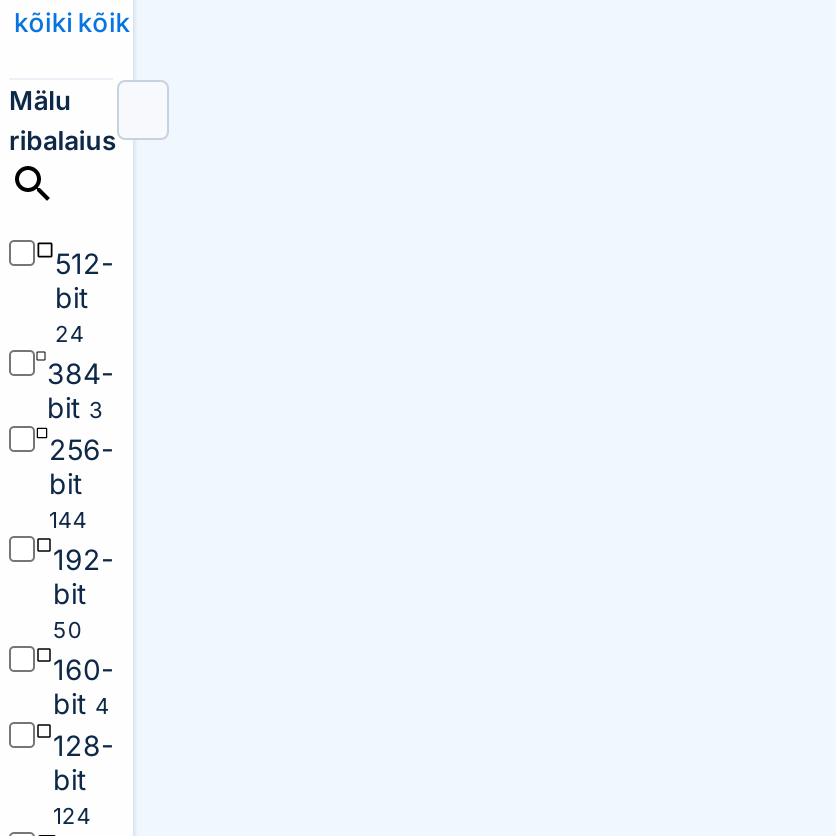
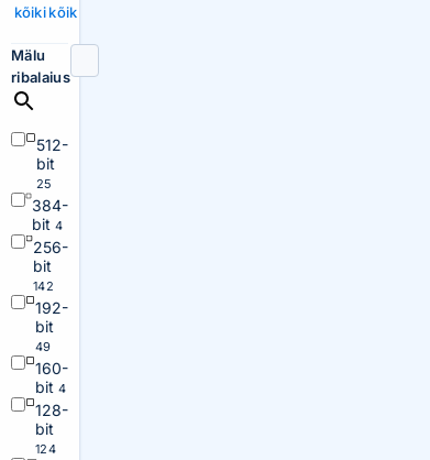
- 24
+ 25

- bit 3
+ bit 4

- 144
+ 142

- 50
+ 49
